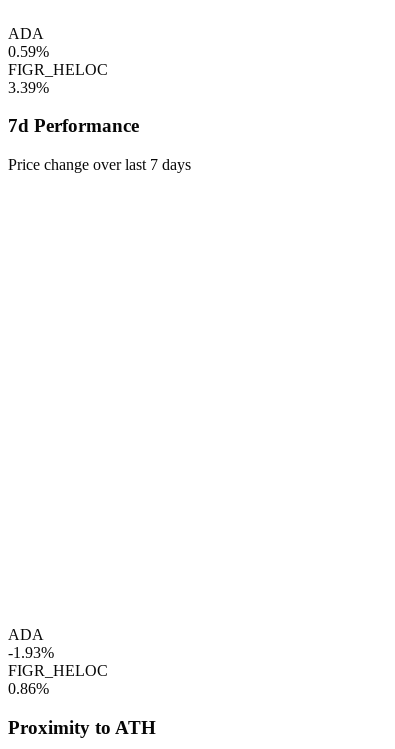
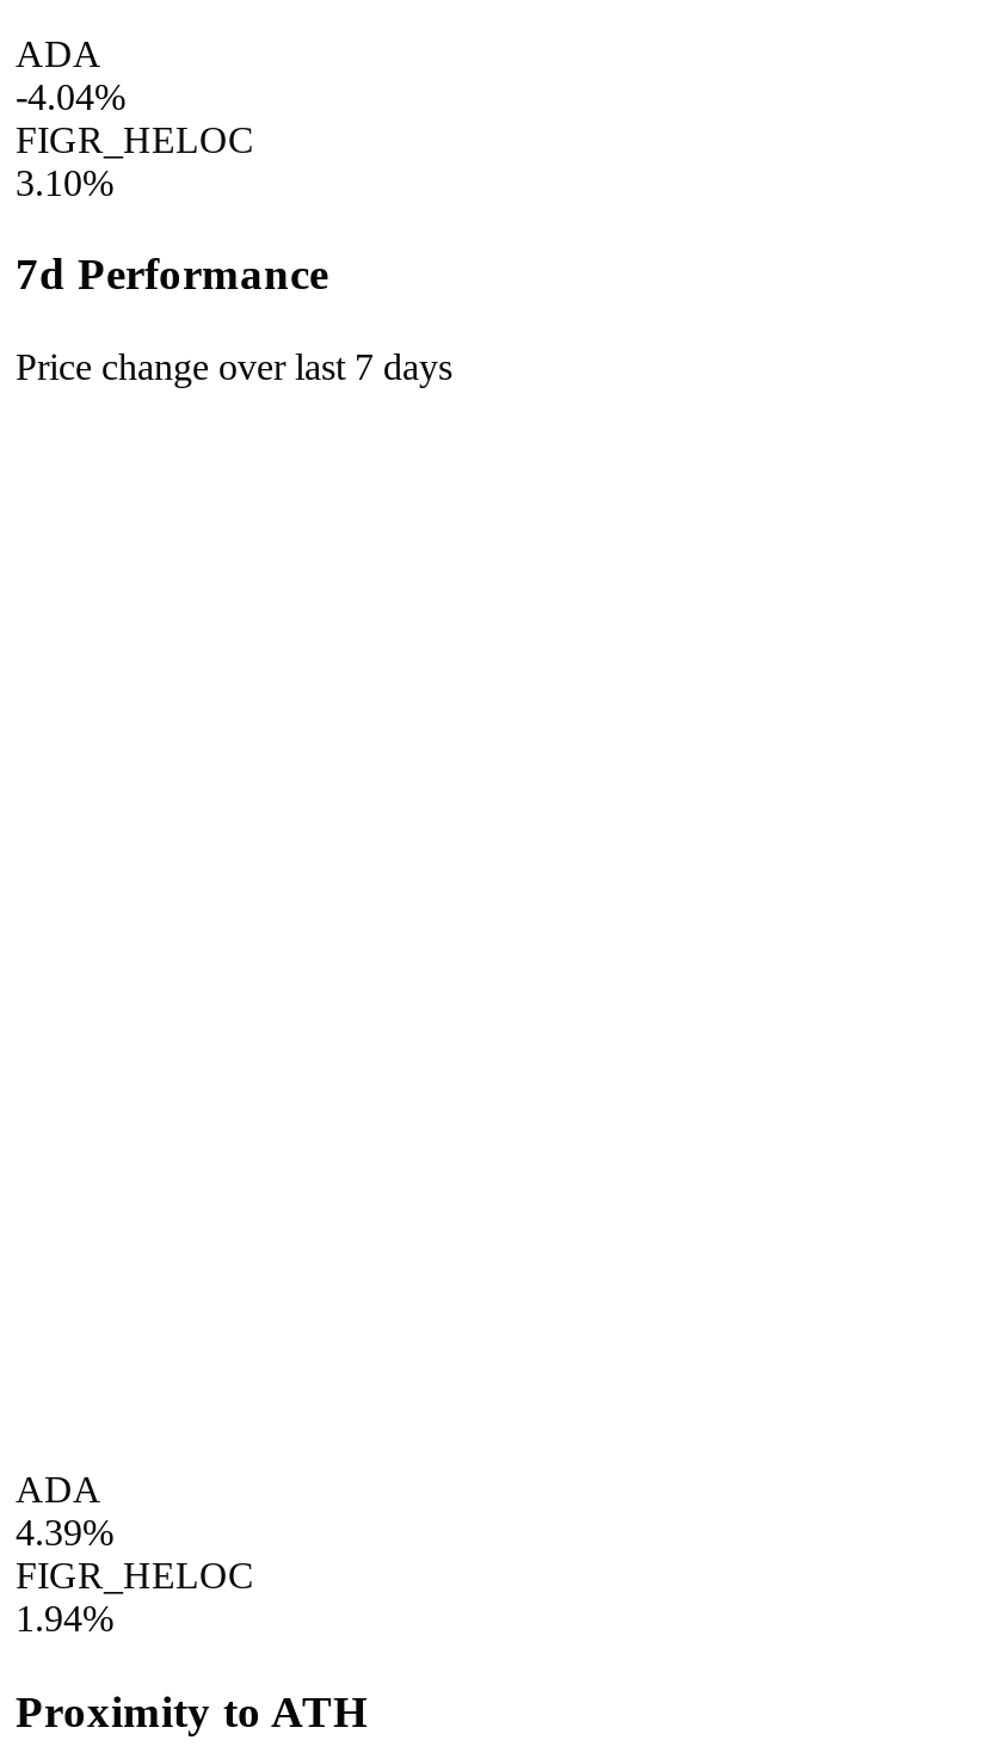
- 0.59%
+ -4.04%

- 3.39%
+ 3.10%

- -1.93%
+ 4.39%

- 0.86%
+ 1.94%
